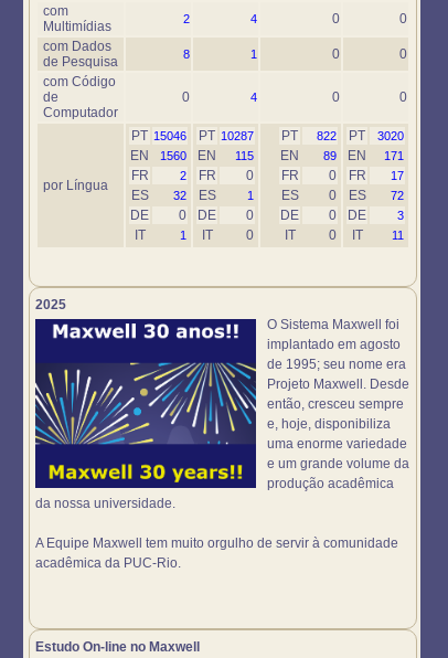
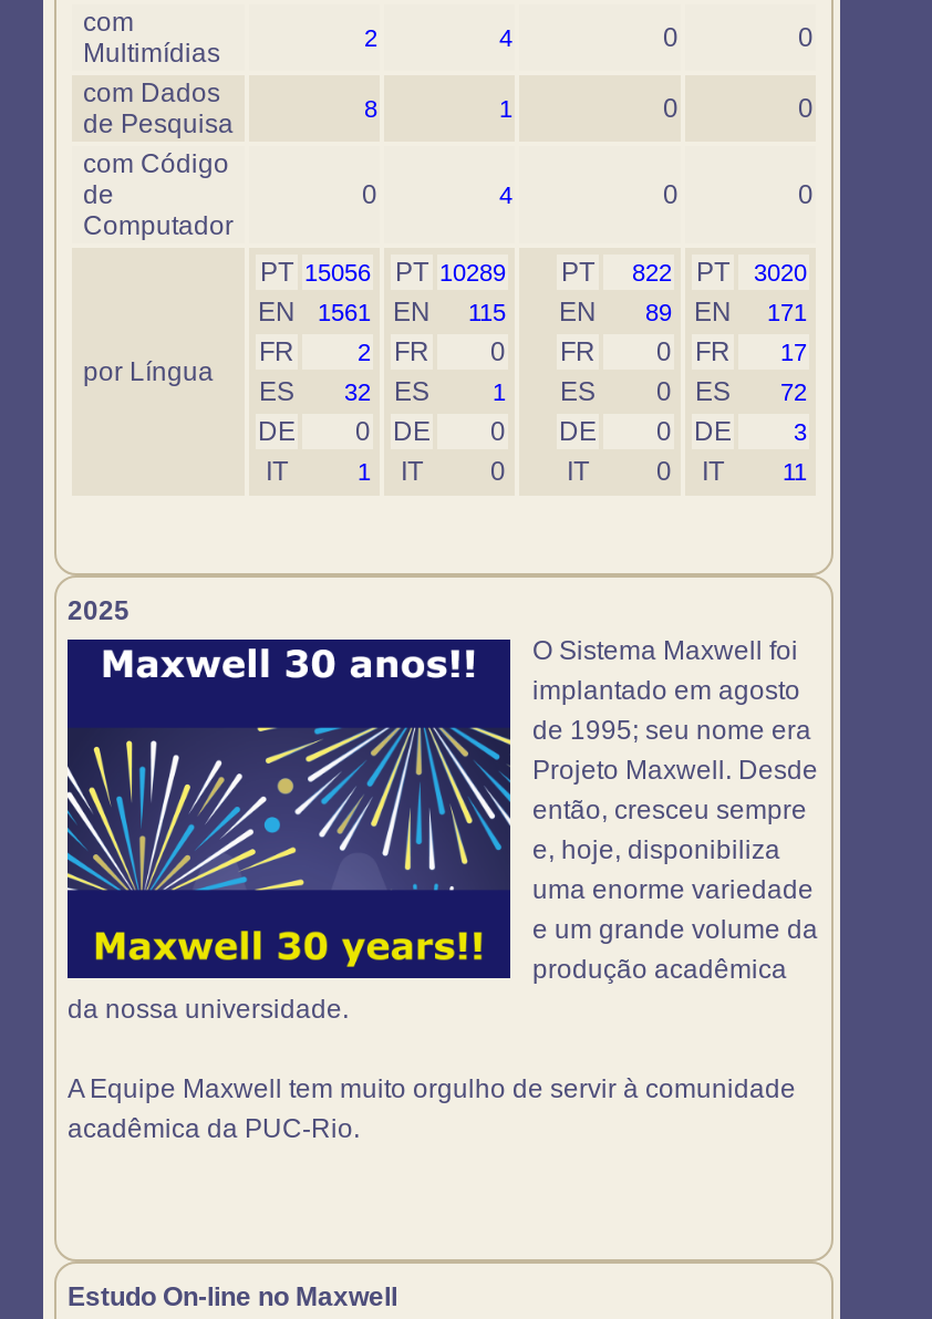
- PT 15046
+ PT 15056

- PT 10287
+ PT 10289

- EN 1560 EN 115 EN 89 EN 171
+ EN 1561 EN 115 EN 89 EN 171
